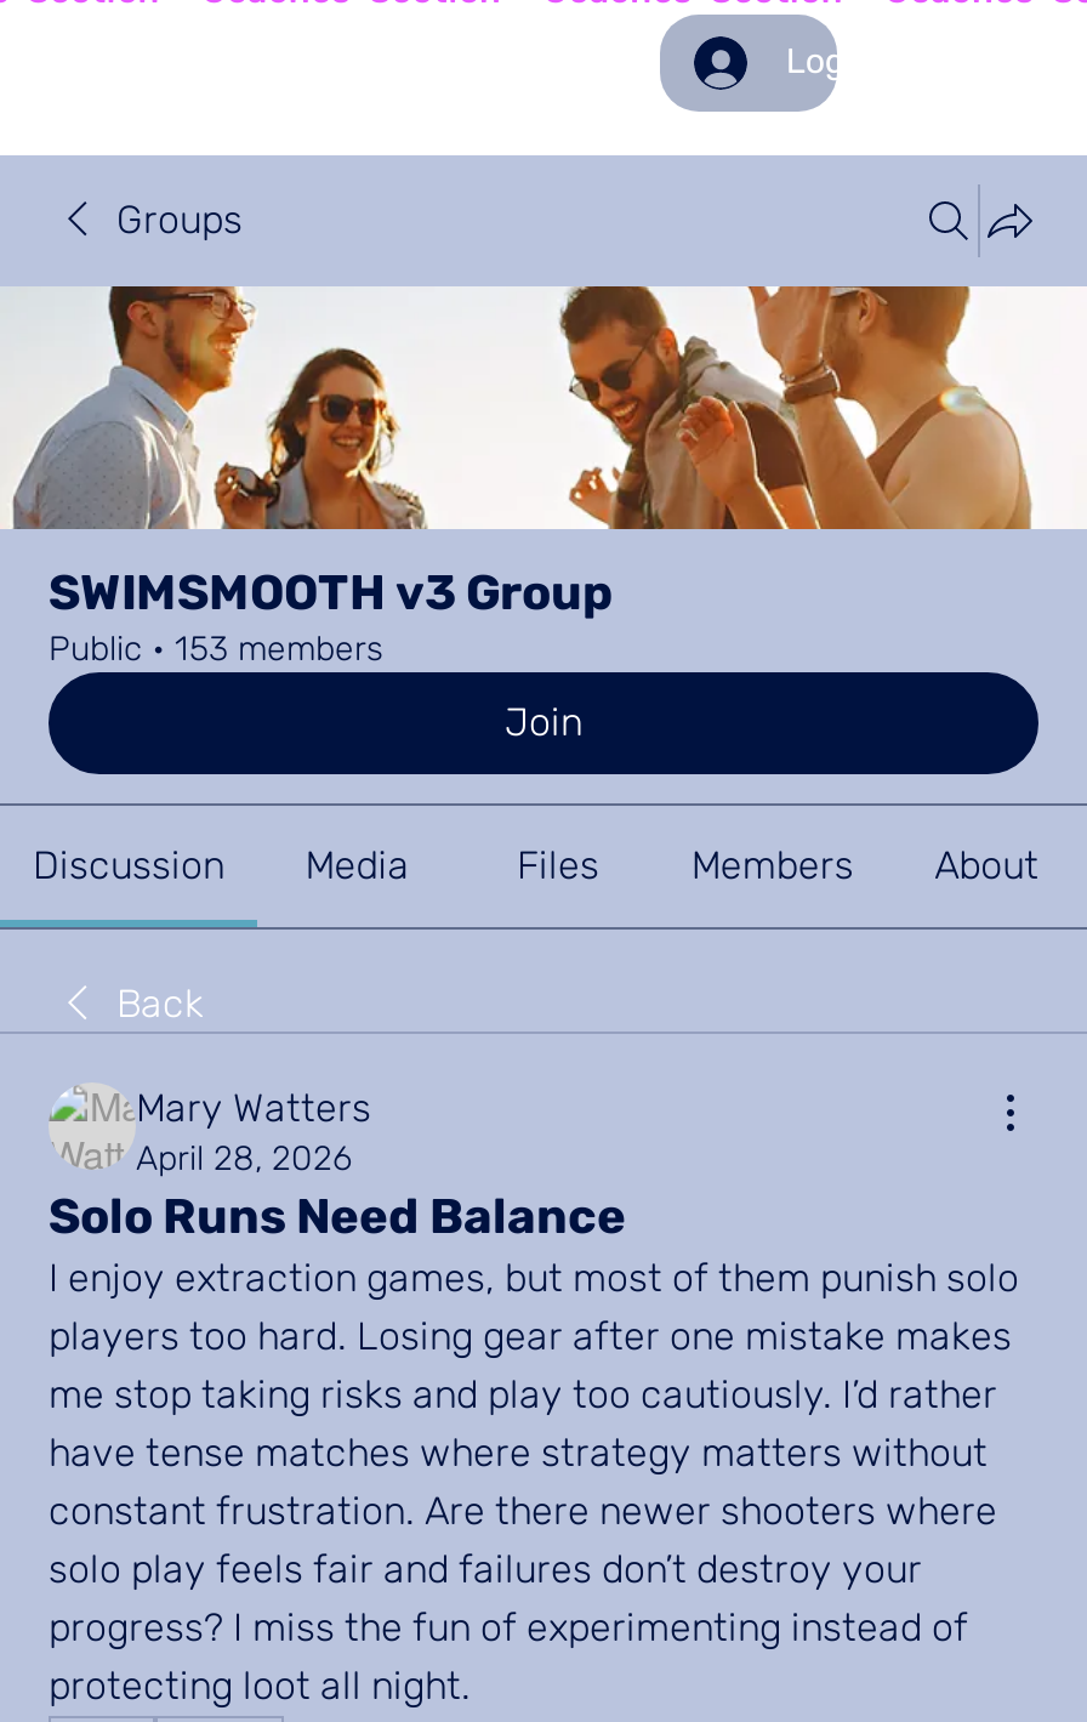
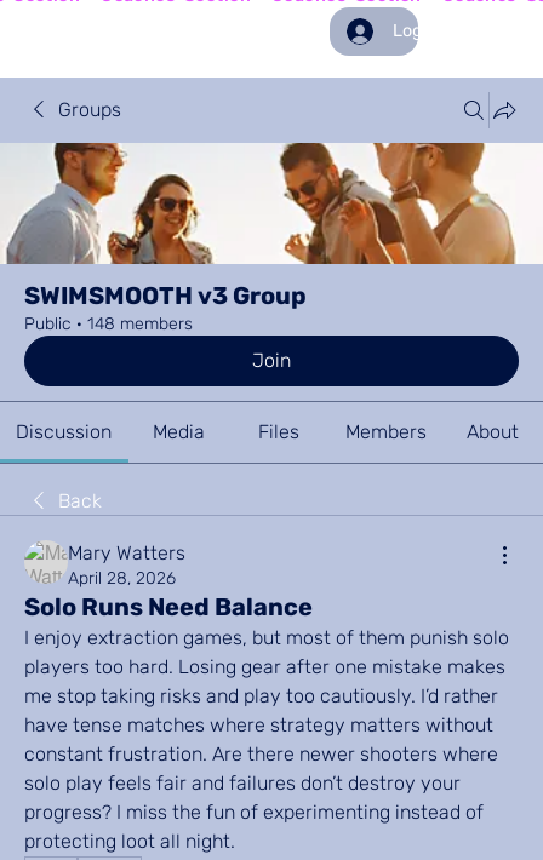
- Public · 153 members
+ Public · 148 members
